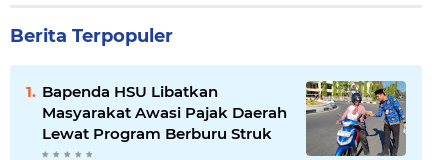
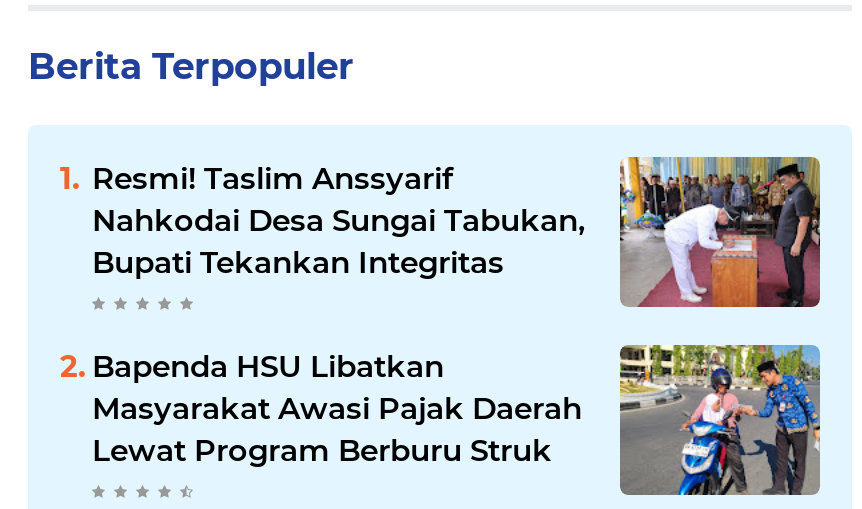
+ [image]
+ Resmi! Taslim Anssyarif
+ Nahkodai Desa Sungai Tabukan,
+ Bupati Tekankan Integritas
